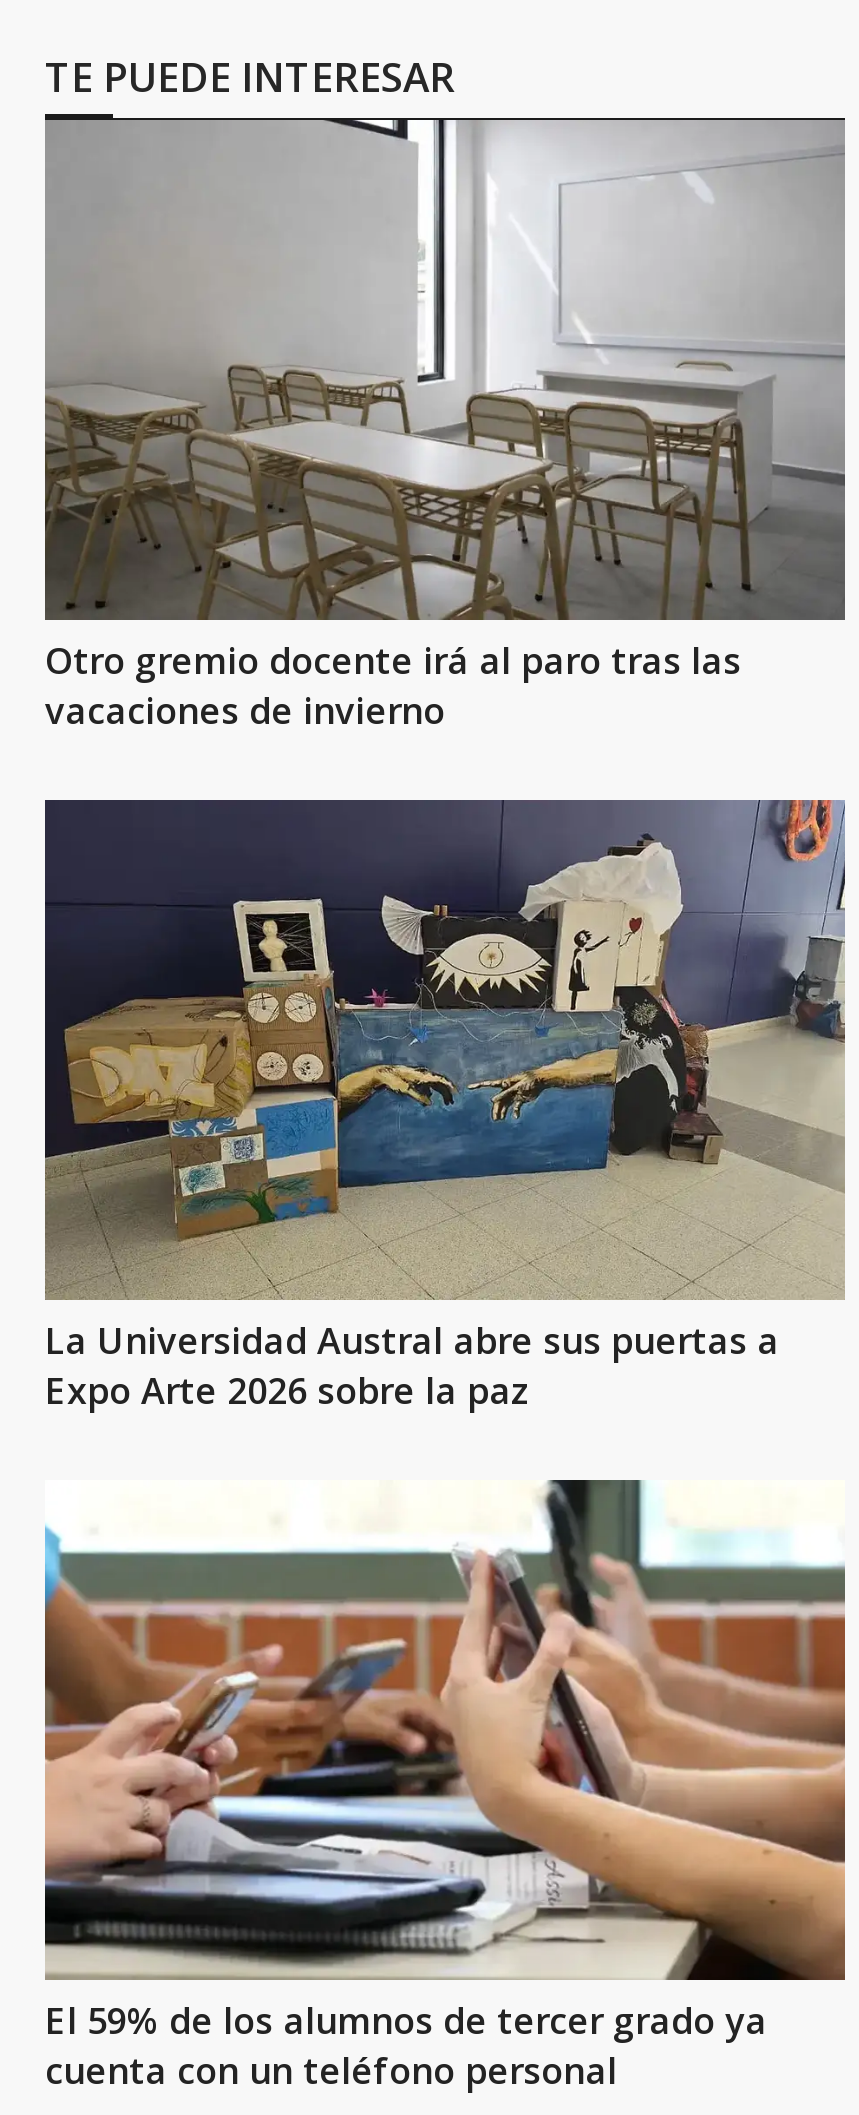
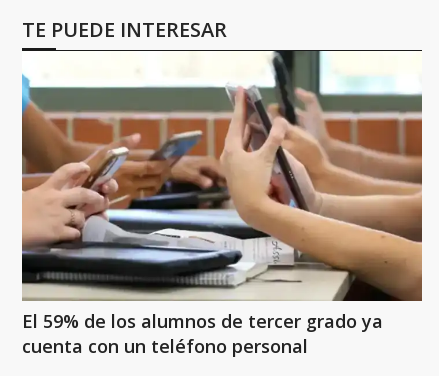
- [image]
- Otro gremio docente irá al paro tras las
- vacaciones de invierno

- [image]
- La Universidad Austral abre sus puertas a
- Expo Arte 2026 sobre la paz
